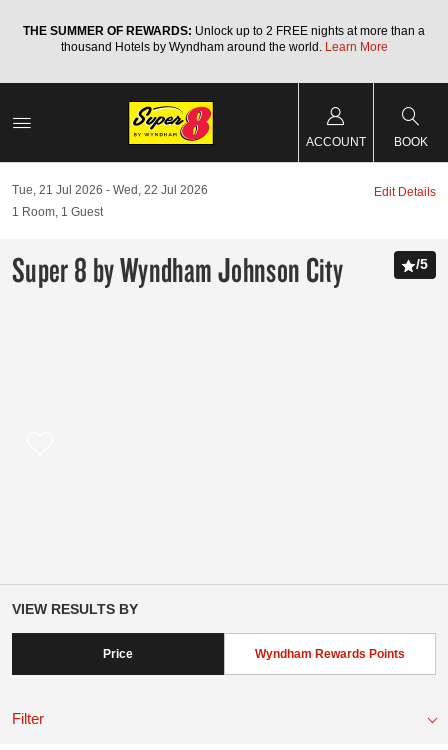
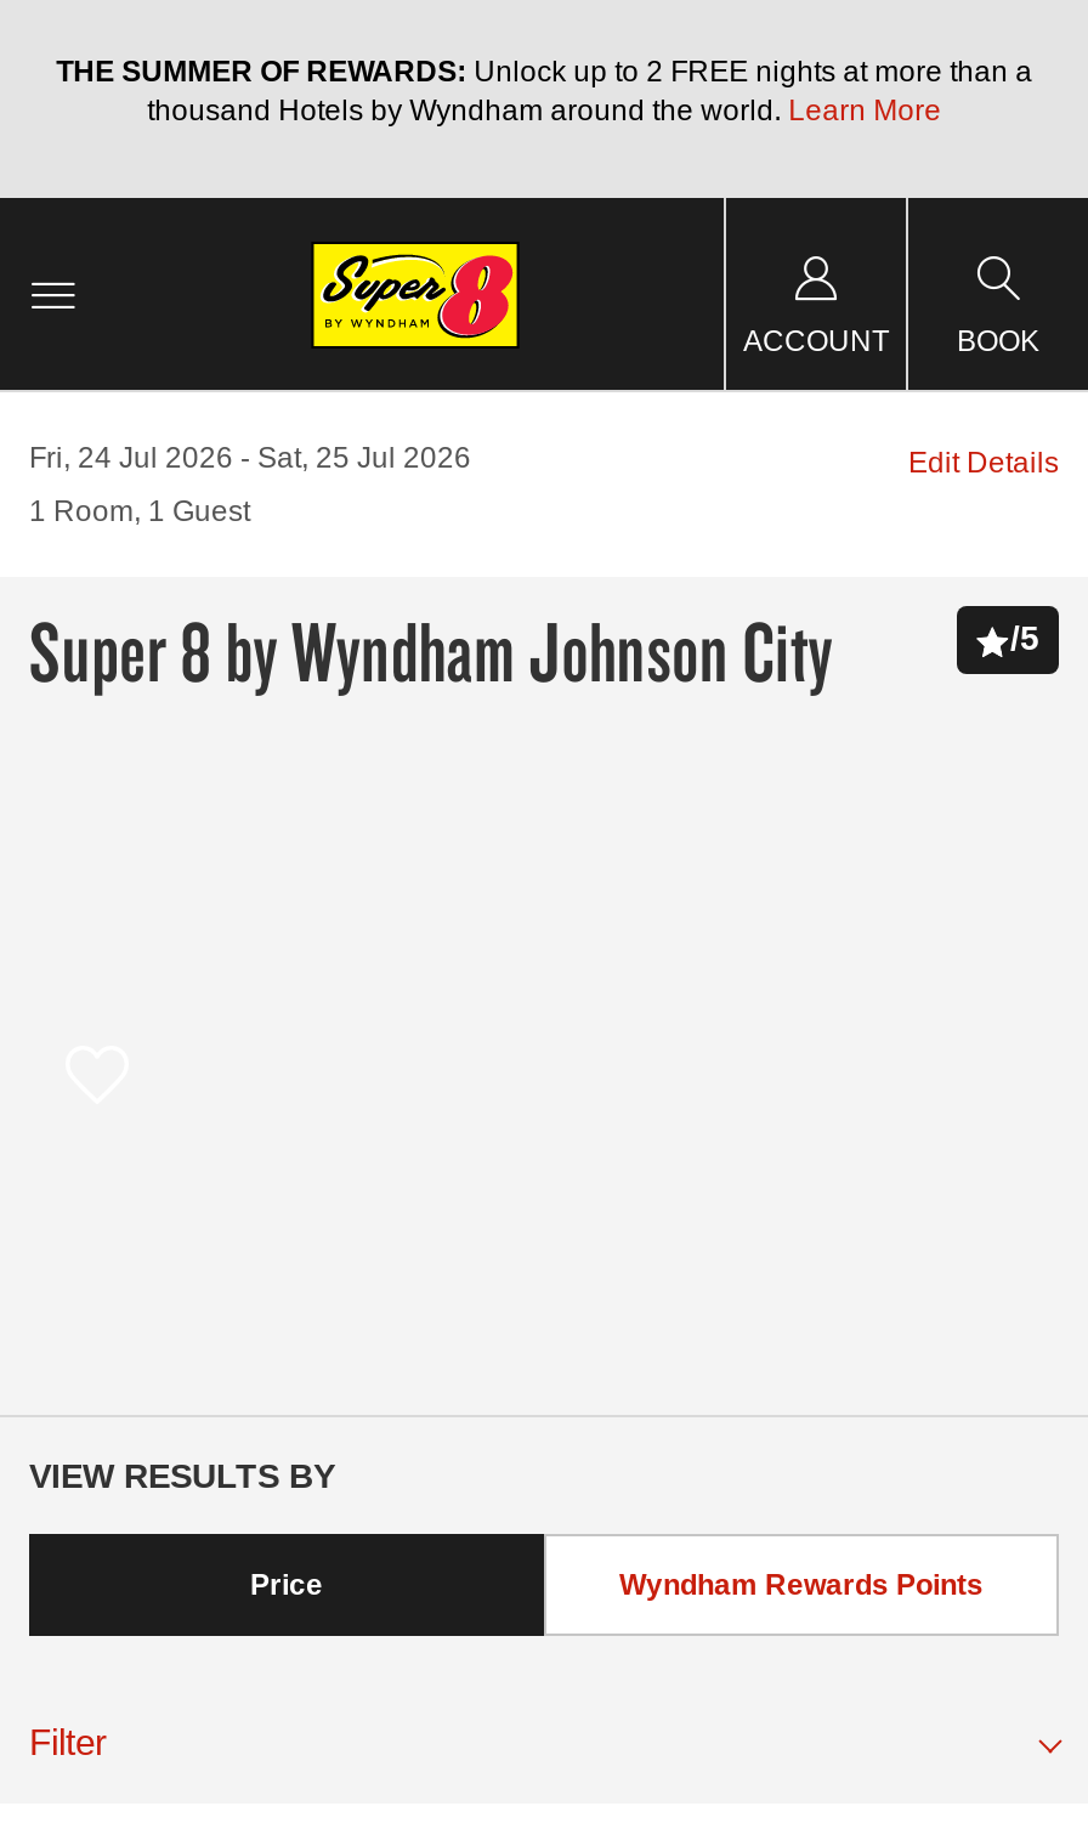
- Tue, 21 Jul 2026
+ Fri, 24 Jul 2026

- Wed, 22 Jul 2026
+ Sat, 25 Jul 2026
